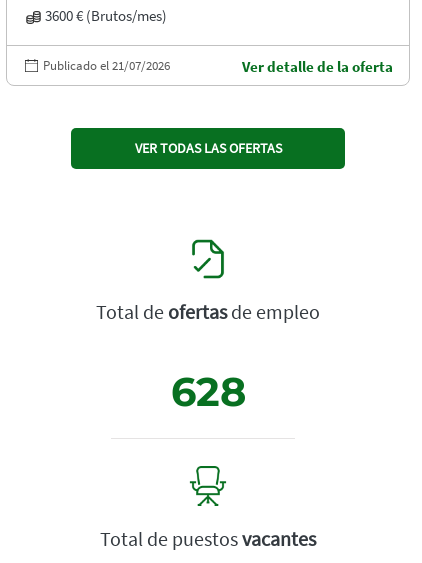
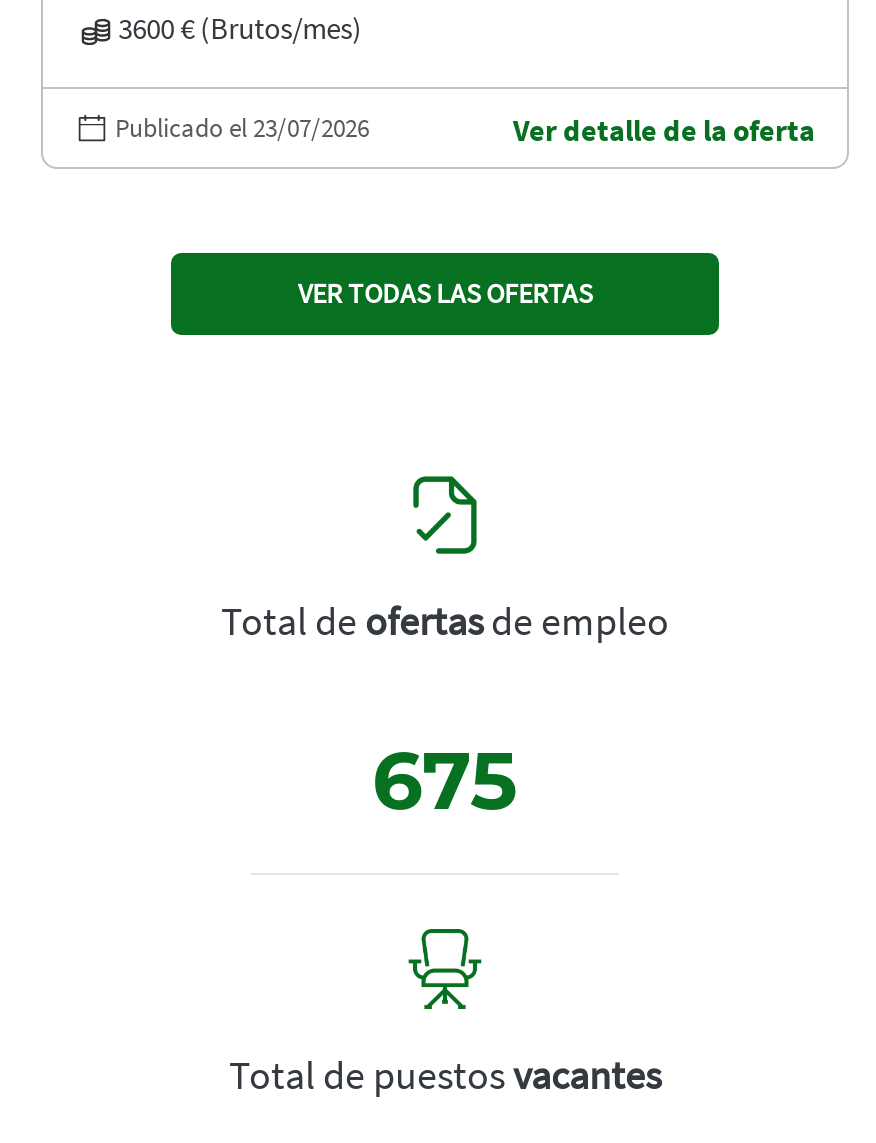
- Publicado el 21/07/2026
+ Publicado el 23/07/2026

- 628
+ 675
